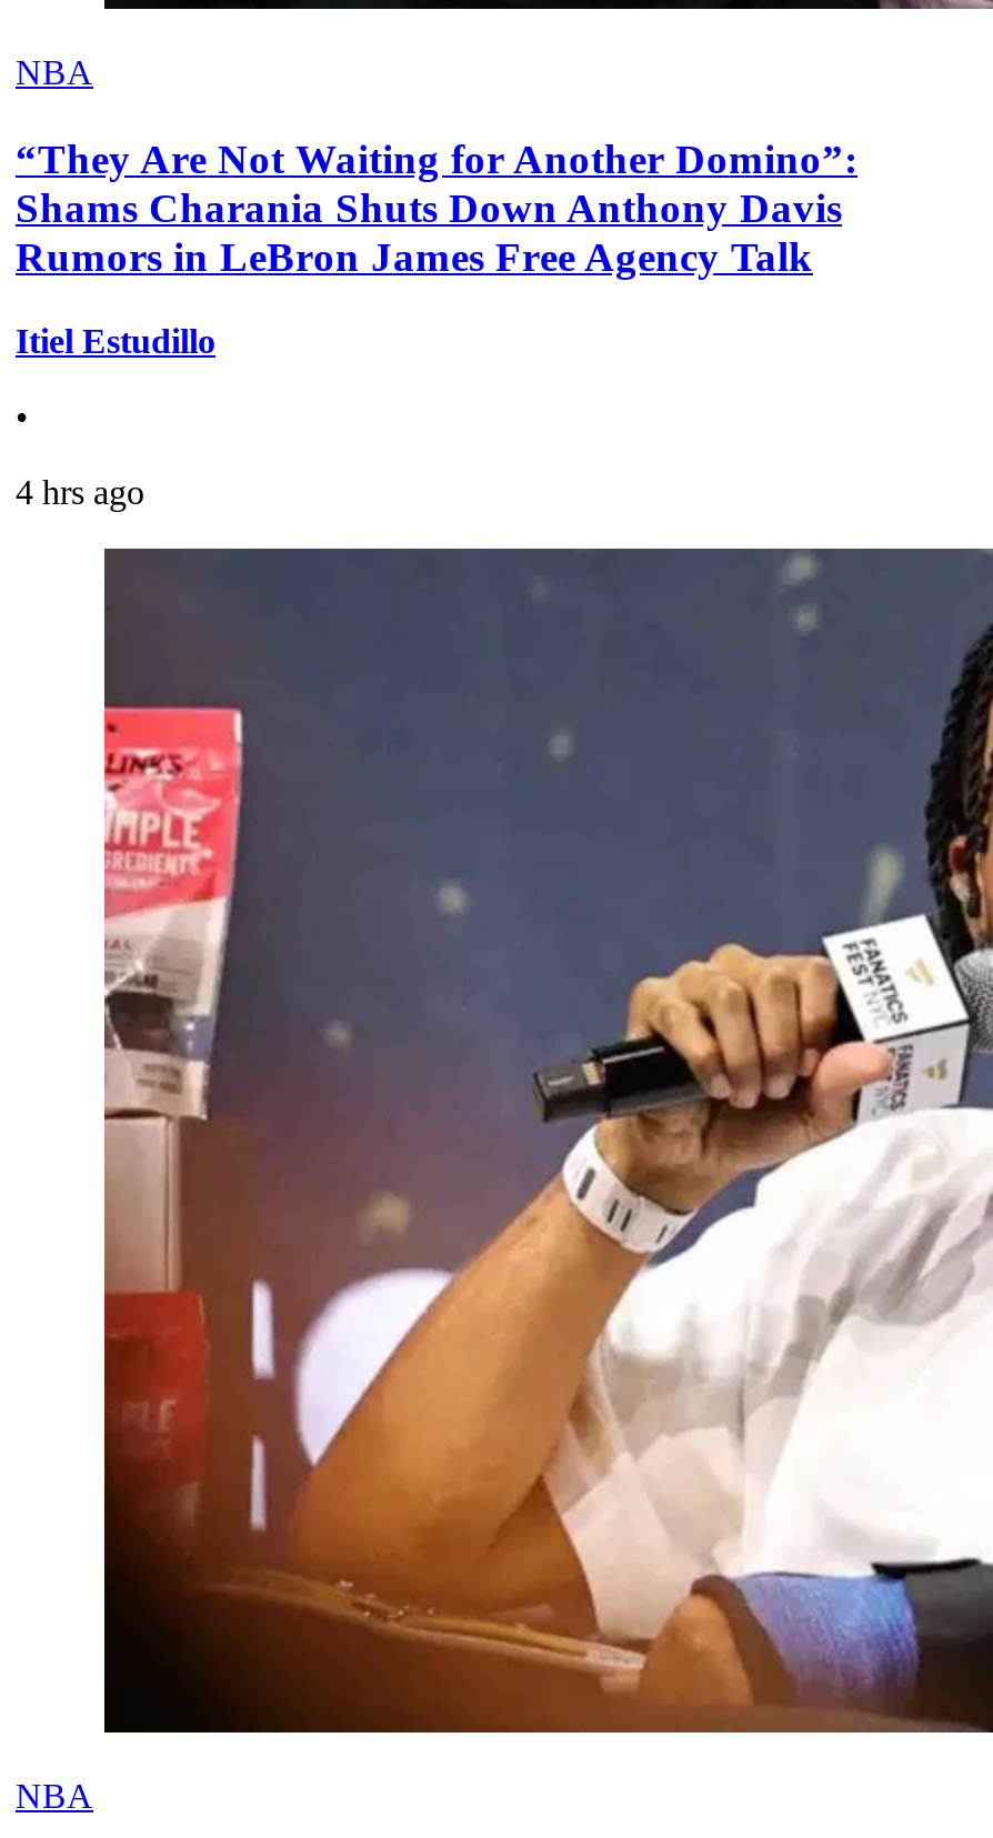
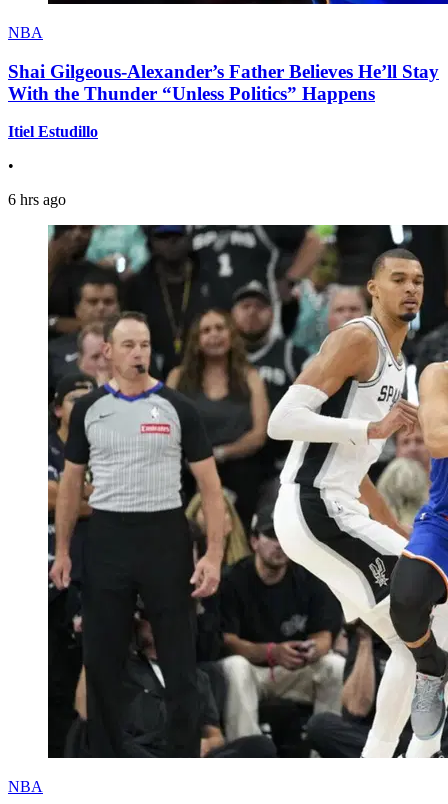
- “They Are Not Waiting for Another Domino”:
- Shams Charania Shuts Down Anthony Davis
- Rumors in LeBron James Free Agency Talk
+ Shai Gilgeous-Alexander’s Father Believes He’ll Stay
+ With the Thunder “Unless Politics” Happens

- 4 hrs ago
+ 6 hrs ago

- [image]
+ [image]
